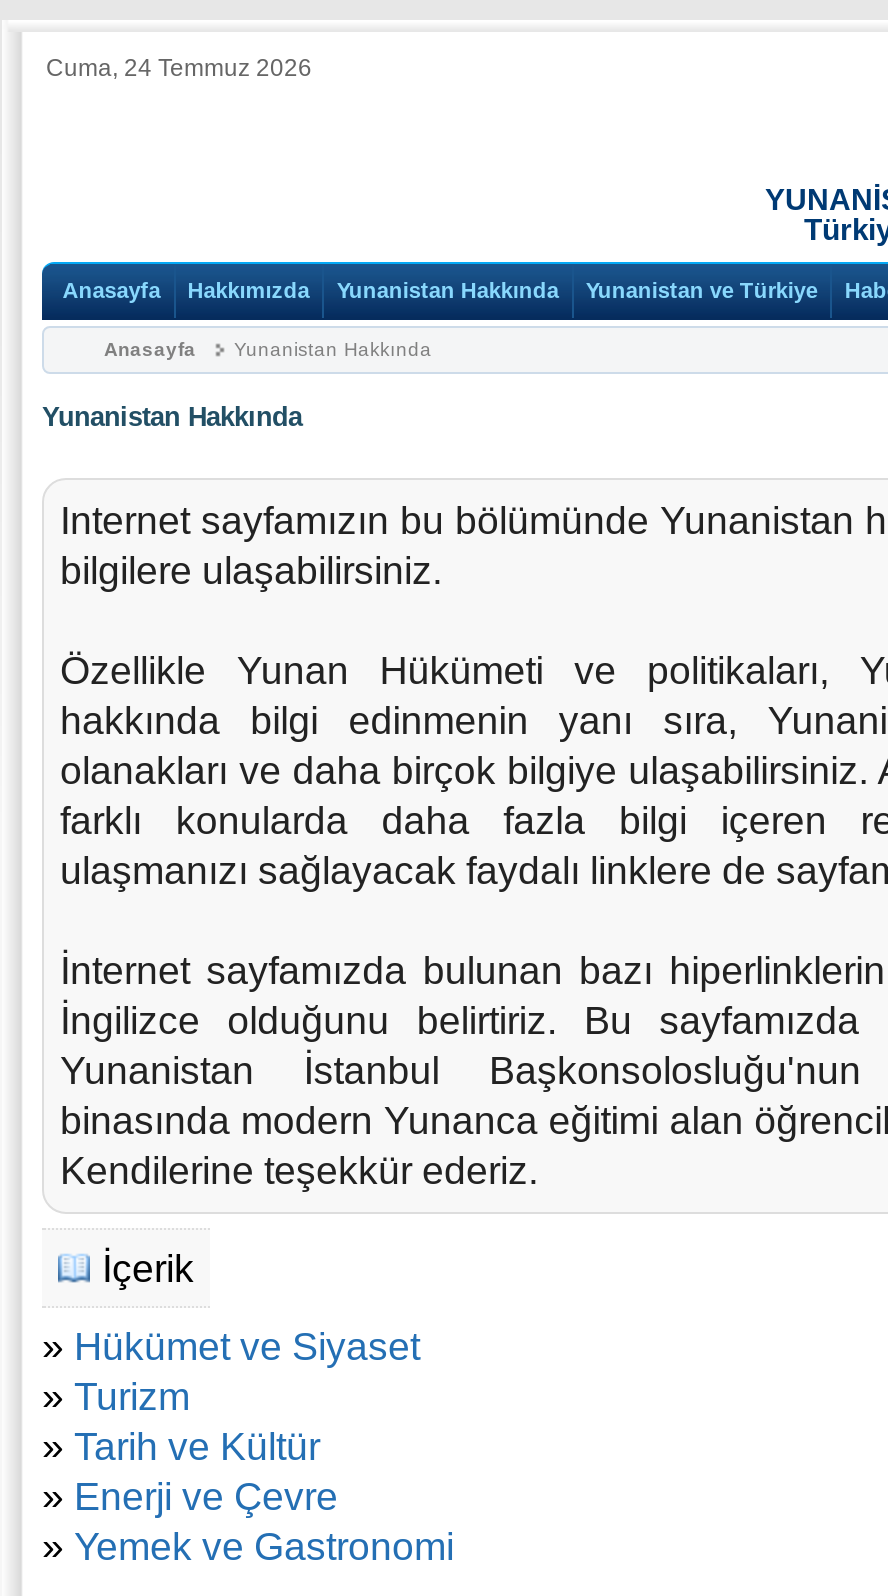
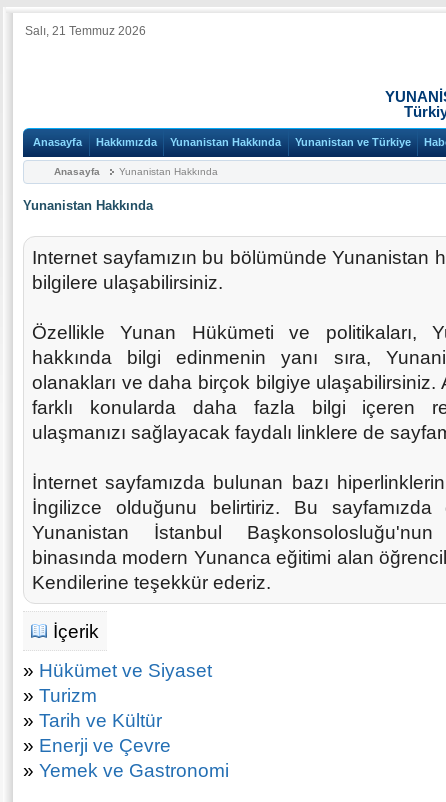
- Cuma, 24 Temmuz 2026
+ Salı, 21 Temmuz 2026
